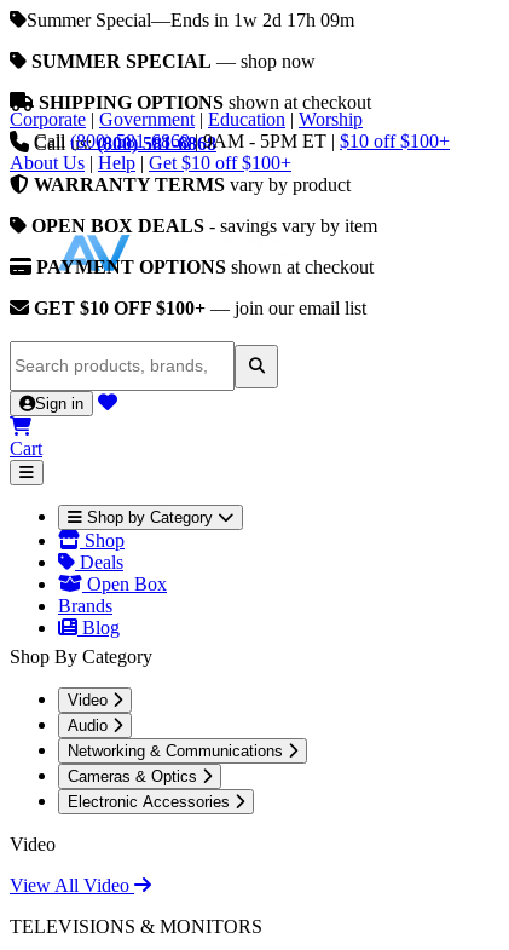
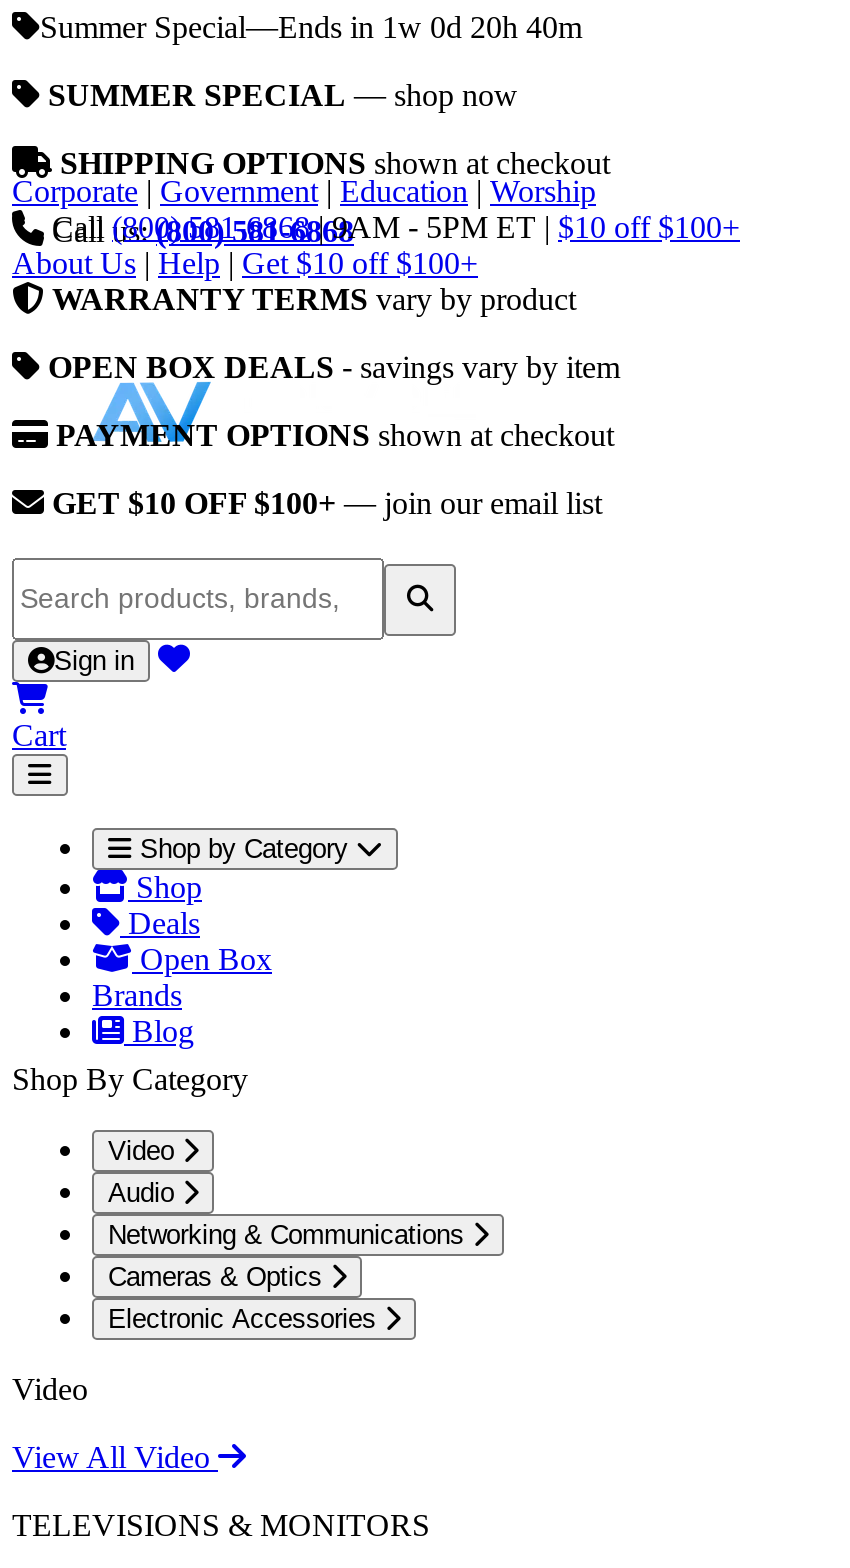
- Summer Special—Ends in 1w 2d 17h 09m
+ Summer Special—Ends in 1w 0d 20h 40m
